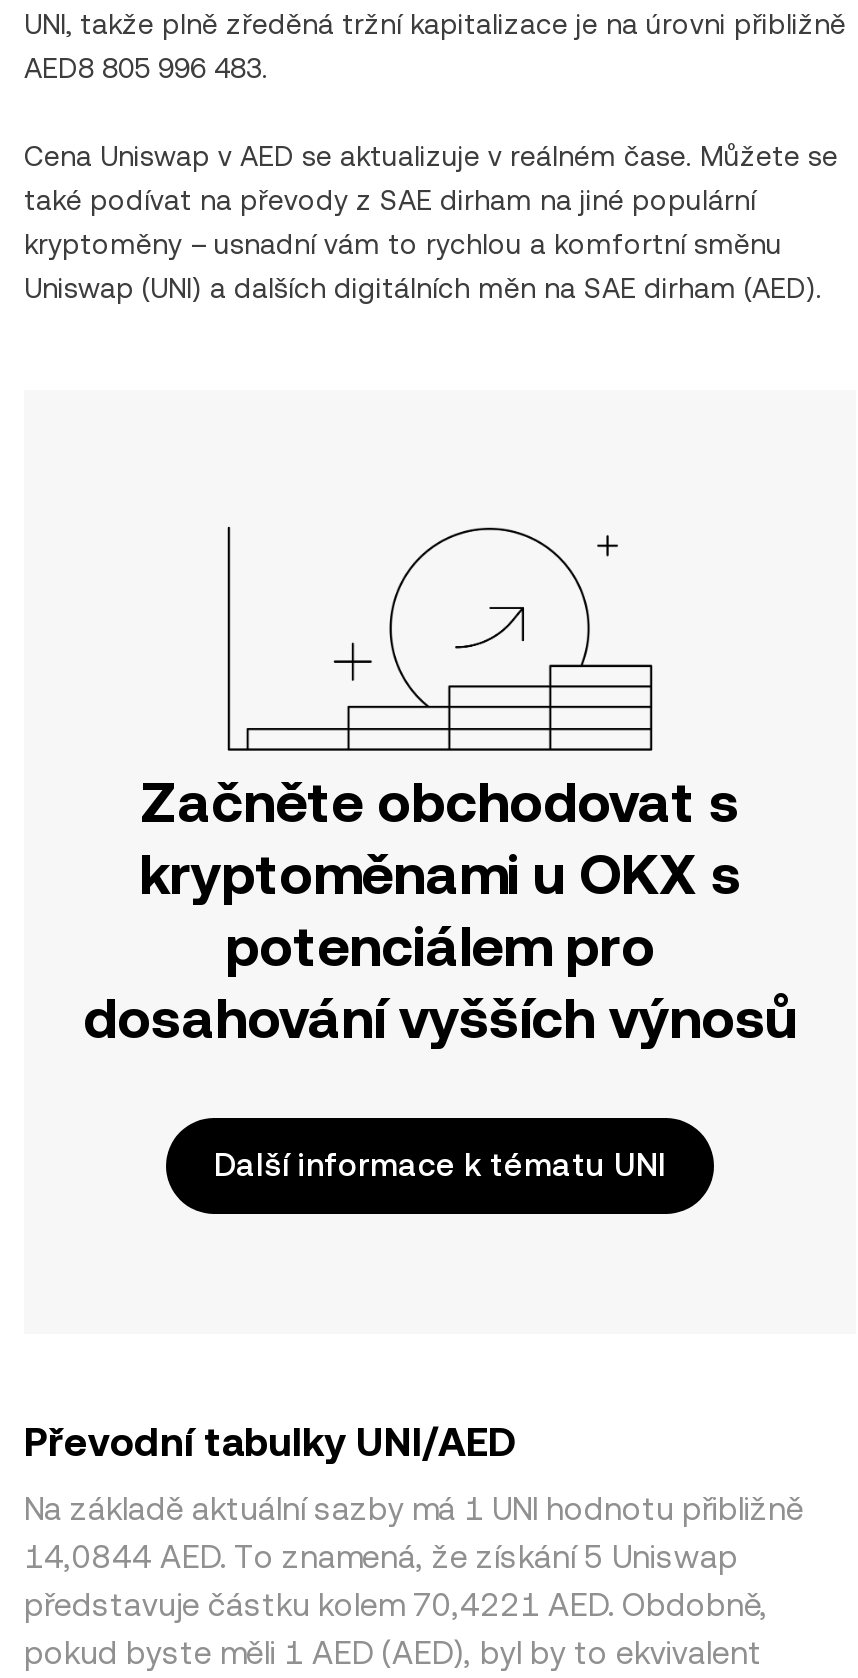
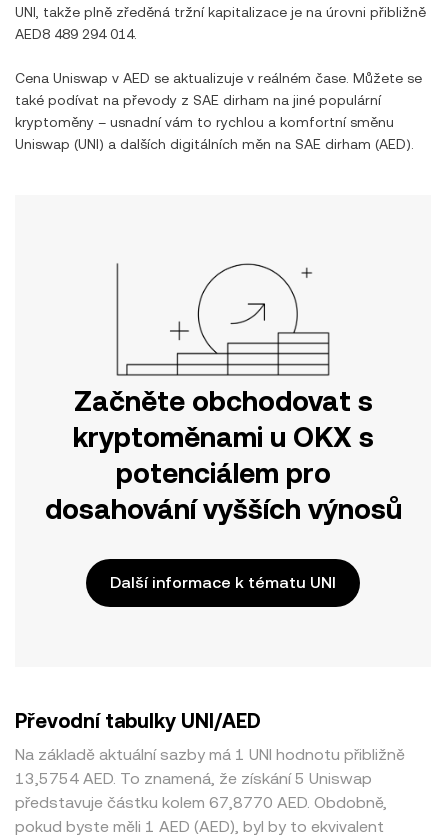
- AED8 805 996 483.
+ AED8 489 294 014.

- 14,0844 AED. To znamená, že získání 5 Uniswap
+ 13,5754 AED. To znamená, že získání 5 Uniswap

- představuje částku kolem 70,4221 AED. Obdobně,
+ představuje částku kolem 67,8770 AED. Obdobně,
